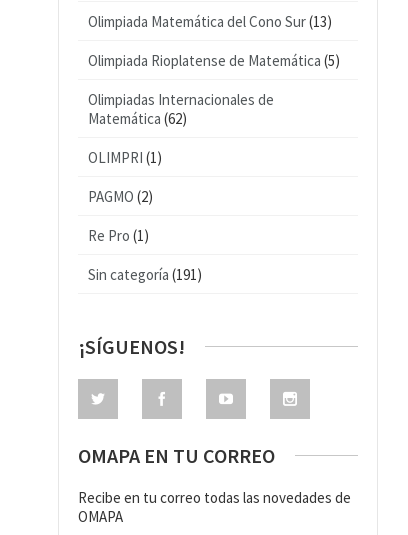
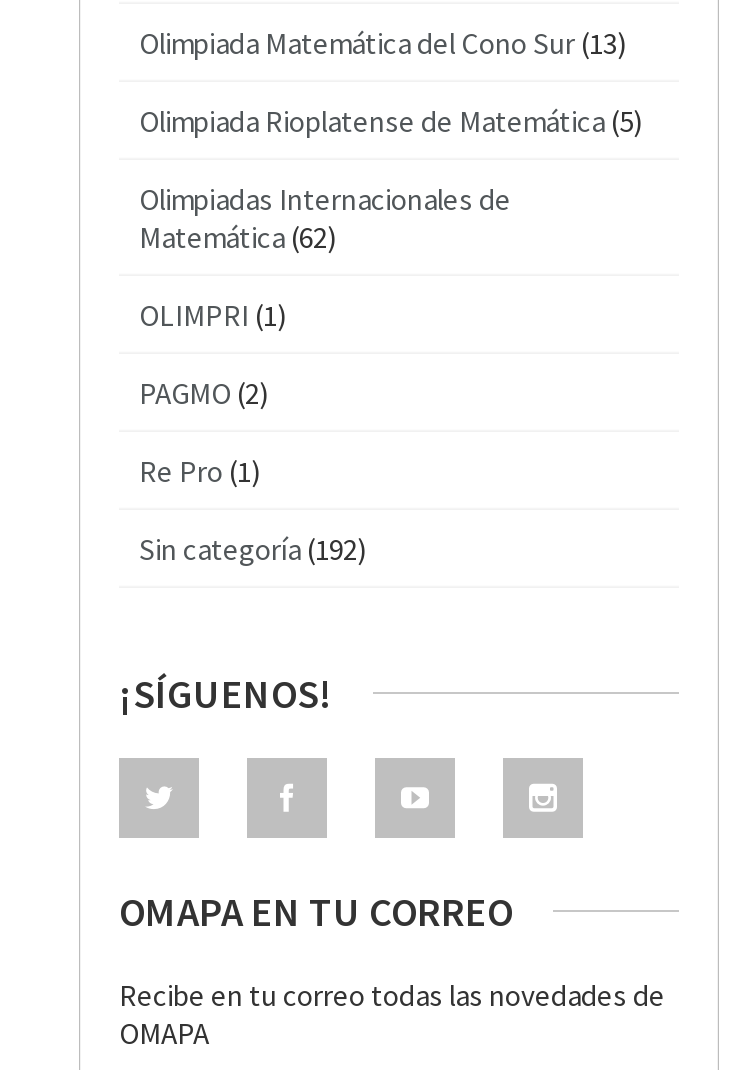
- Sin categoría (191)
+ Sin categoría (192)
